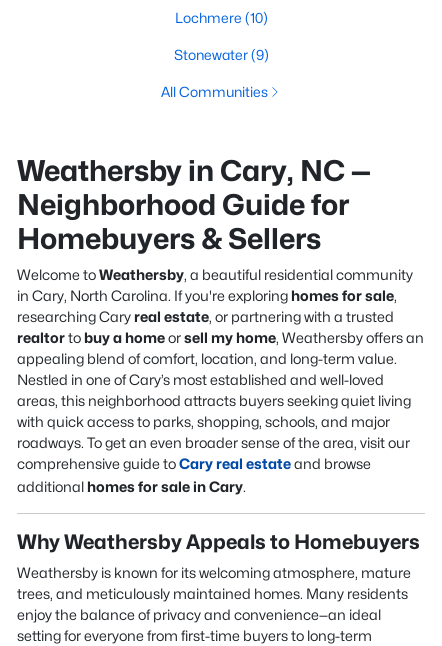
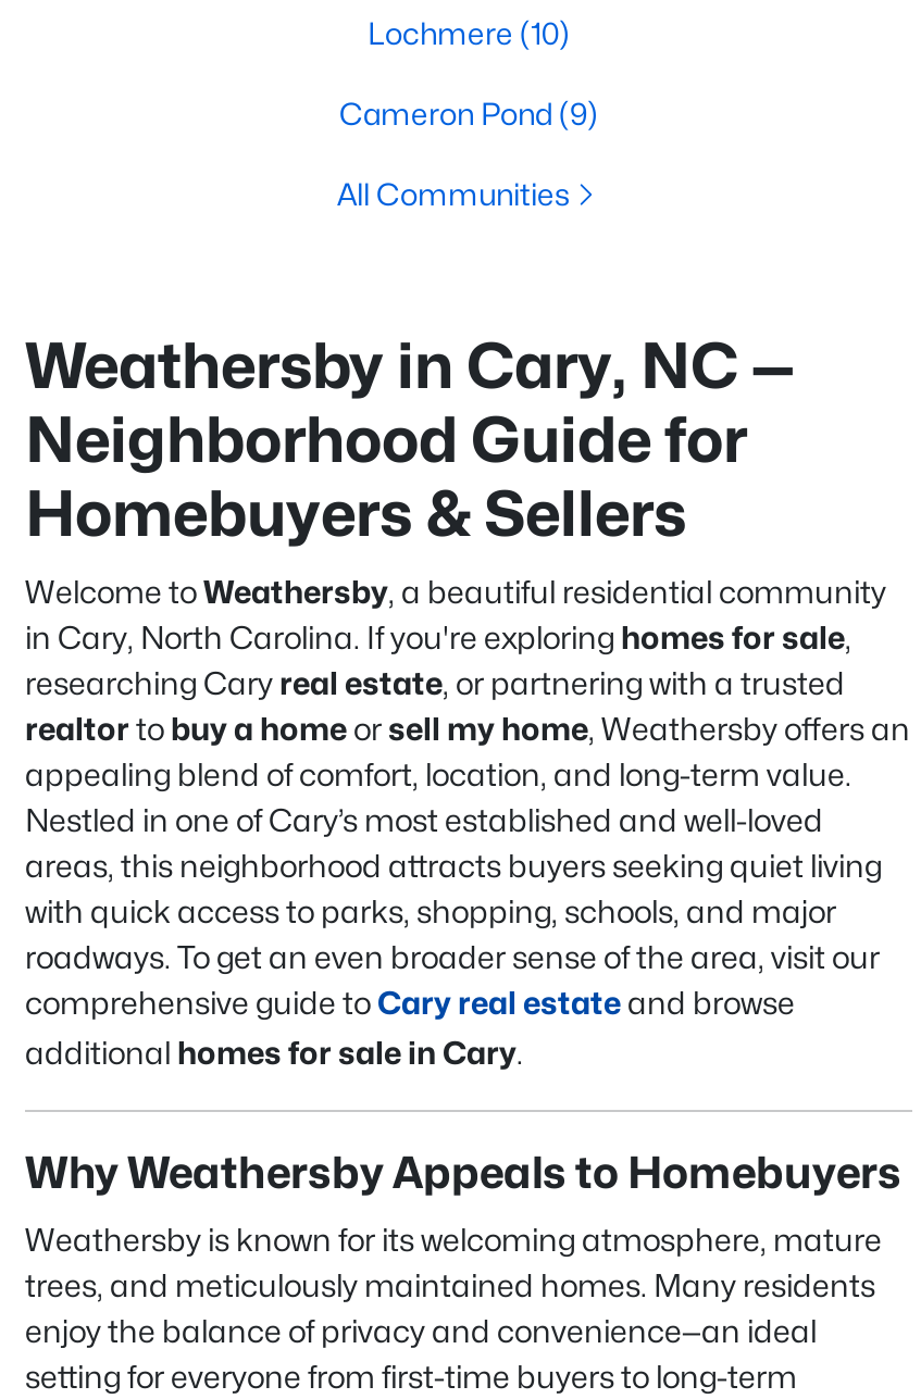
- Stonewater (9)
+ Cameron Pond (9)
